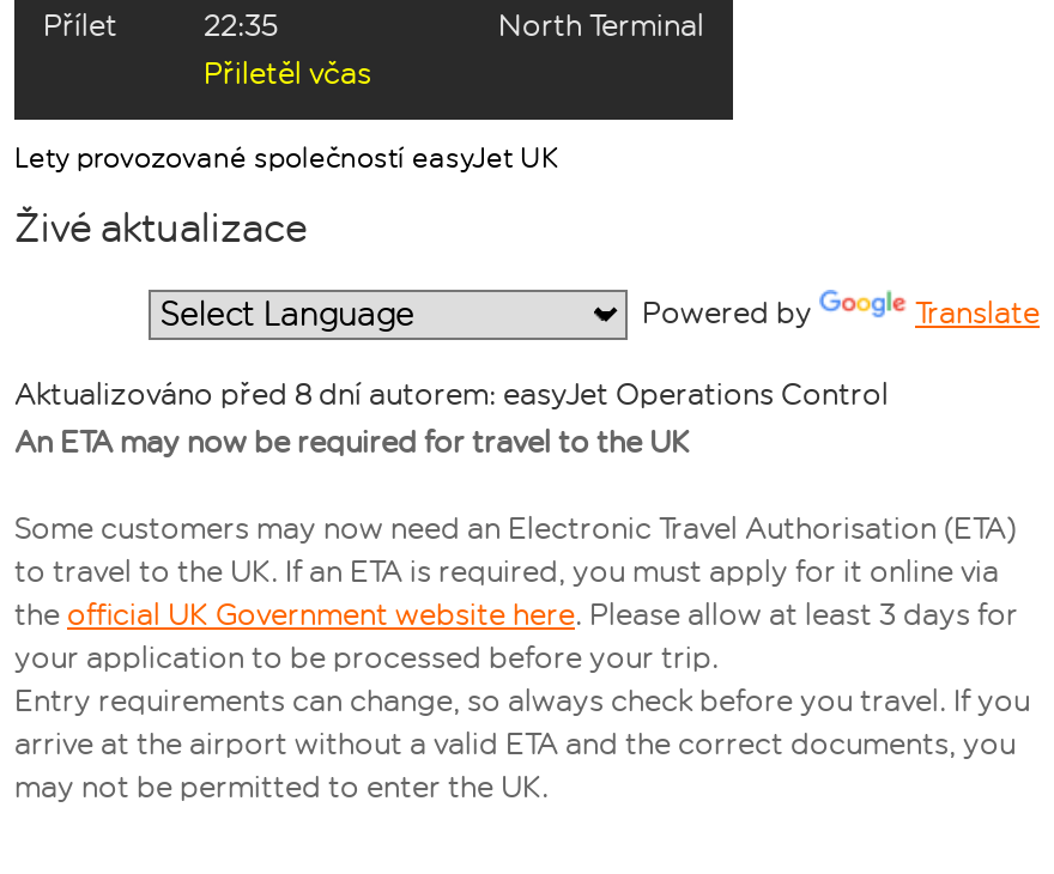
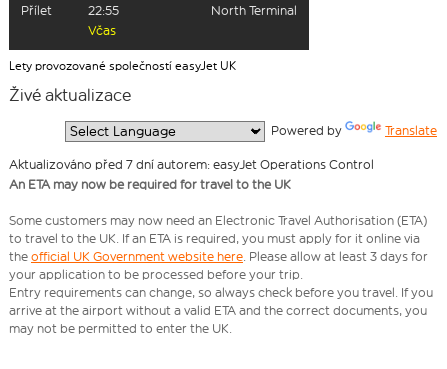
- 22:35
+ 22:55

- Přiletěl včas
+ Včas

- Aktualizováno před 8 dní autorem: easyJet Operations Control
+ Aktualizováno před 7 dní autorem: easyJet Operations Control
